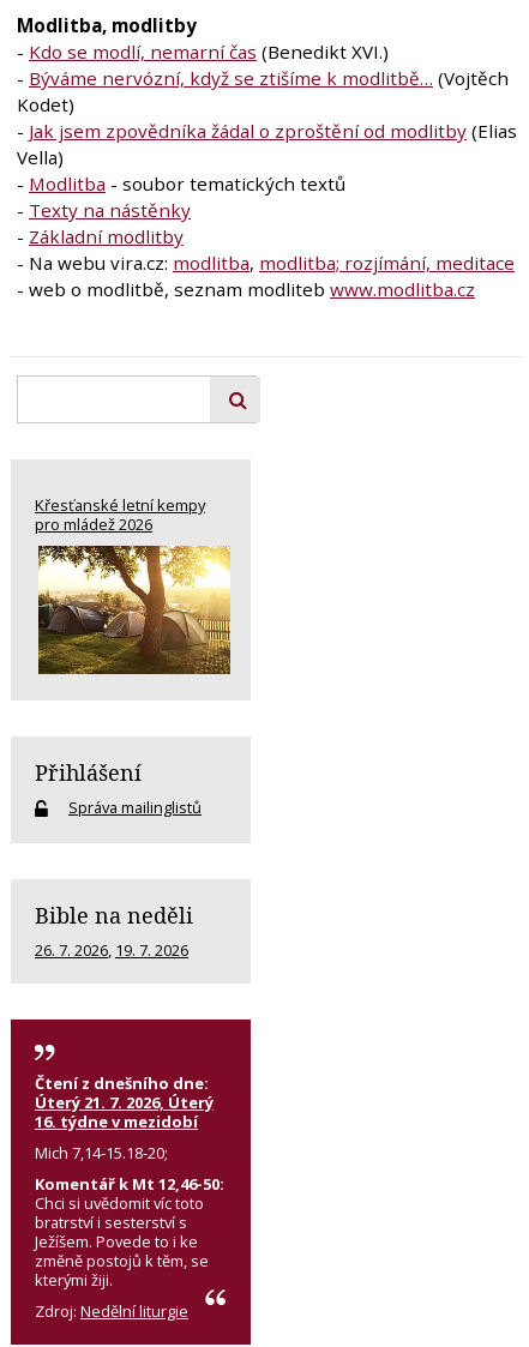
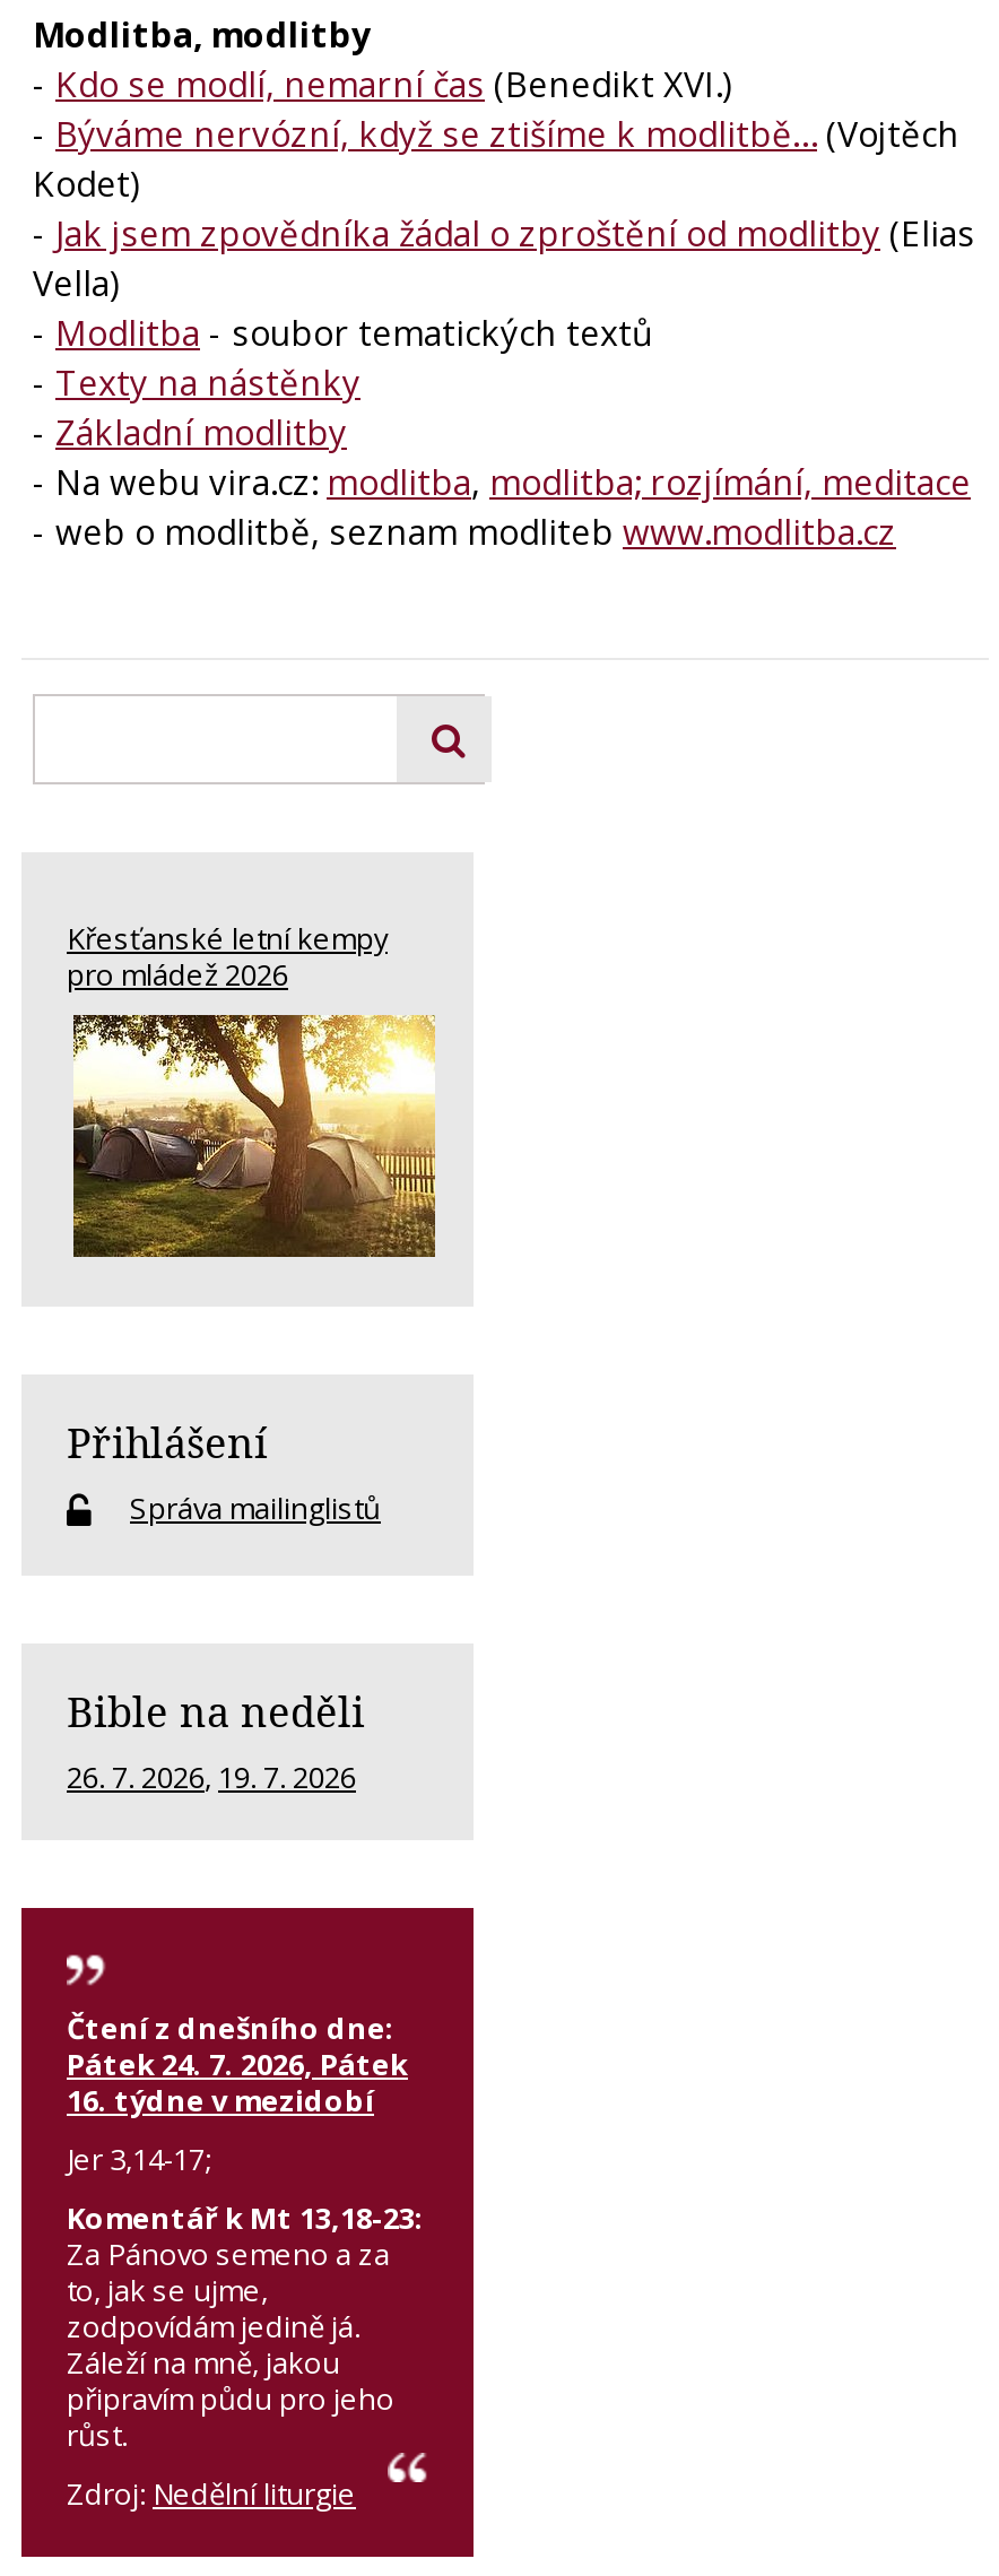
- Úterý 21. 7. 2026, Úterý
+ Pátek 24. 7. 2026, Pátek

- Mich 7,14-15.18-20;
- Komentář k Mt 12,46-50:
- Chci si uvědomit víc toto
- bratrství i sesterství s
- Ježíšem. Povede to i ke
- změně postojů k těm, se
- kterými žiji.
+ Jer 3,14-17;
+ Komentář k Mt 13,18-23:
+ Za Pánovo semeno a za
+ to, jak se ujme,
+ zodpovídám jedině já.
+ Záleží na mně, jakou
+ připravím půdu pro jeho
+ růst.
